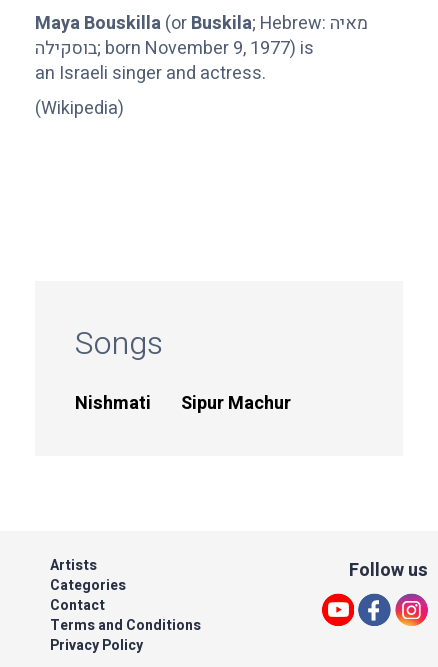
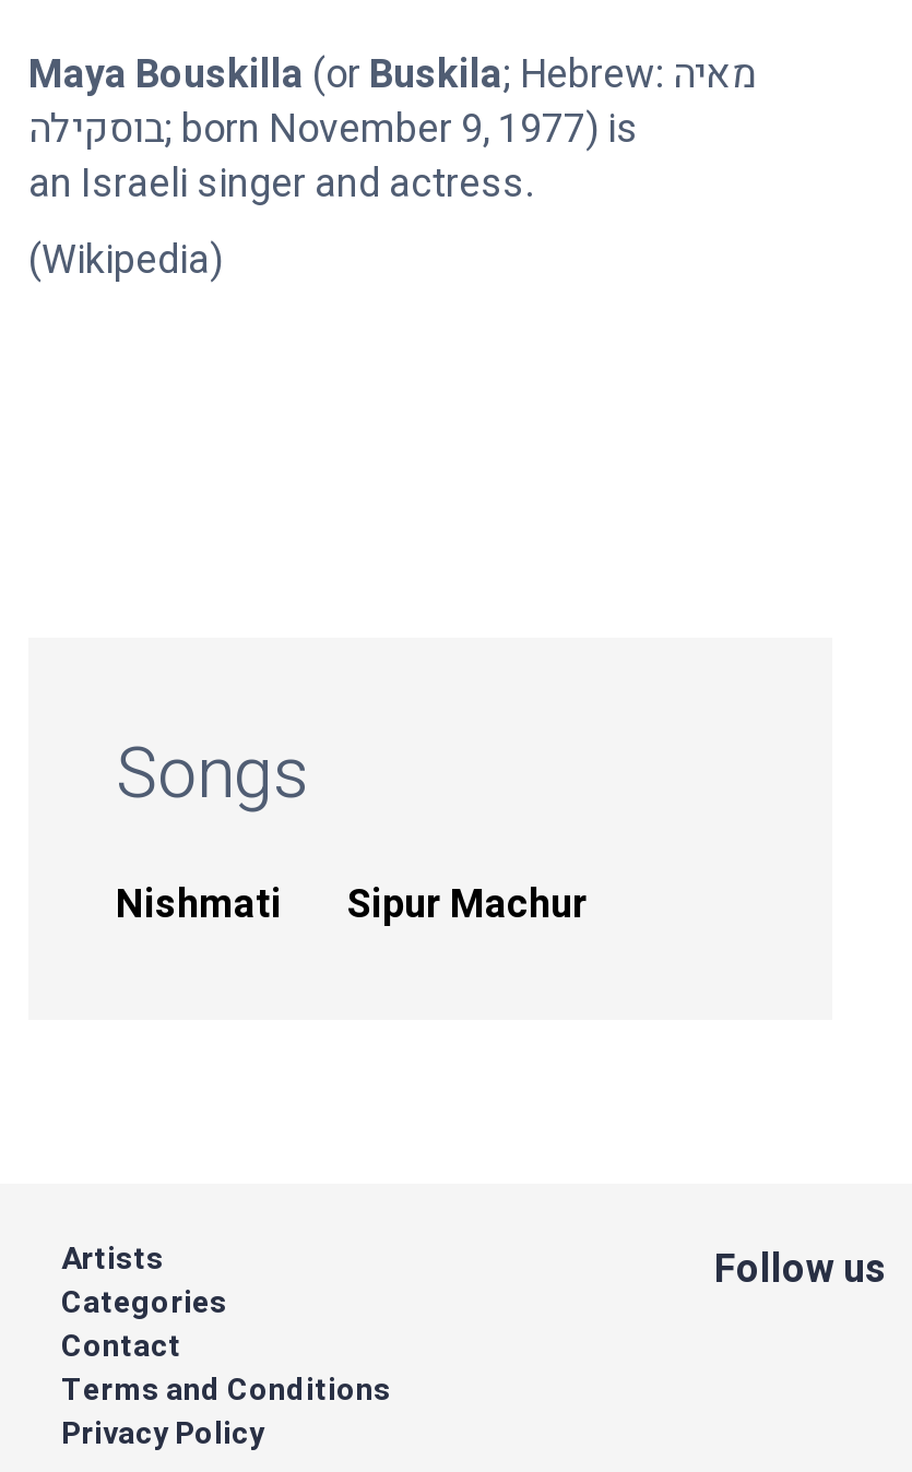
- [image]
